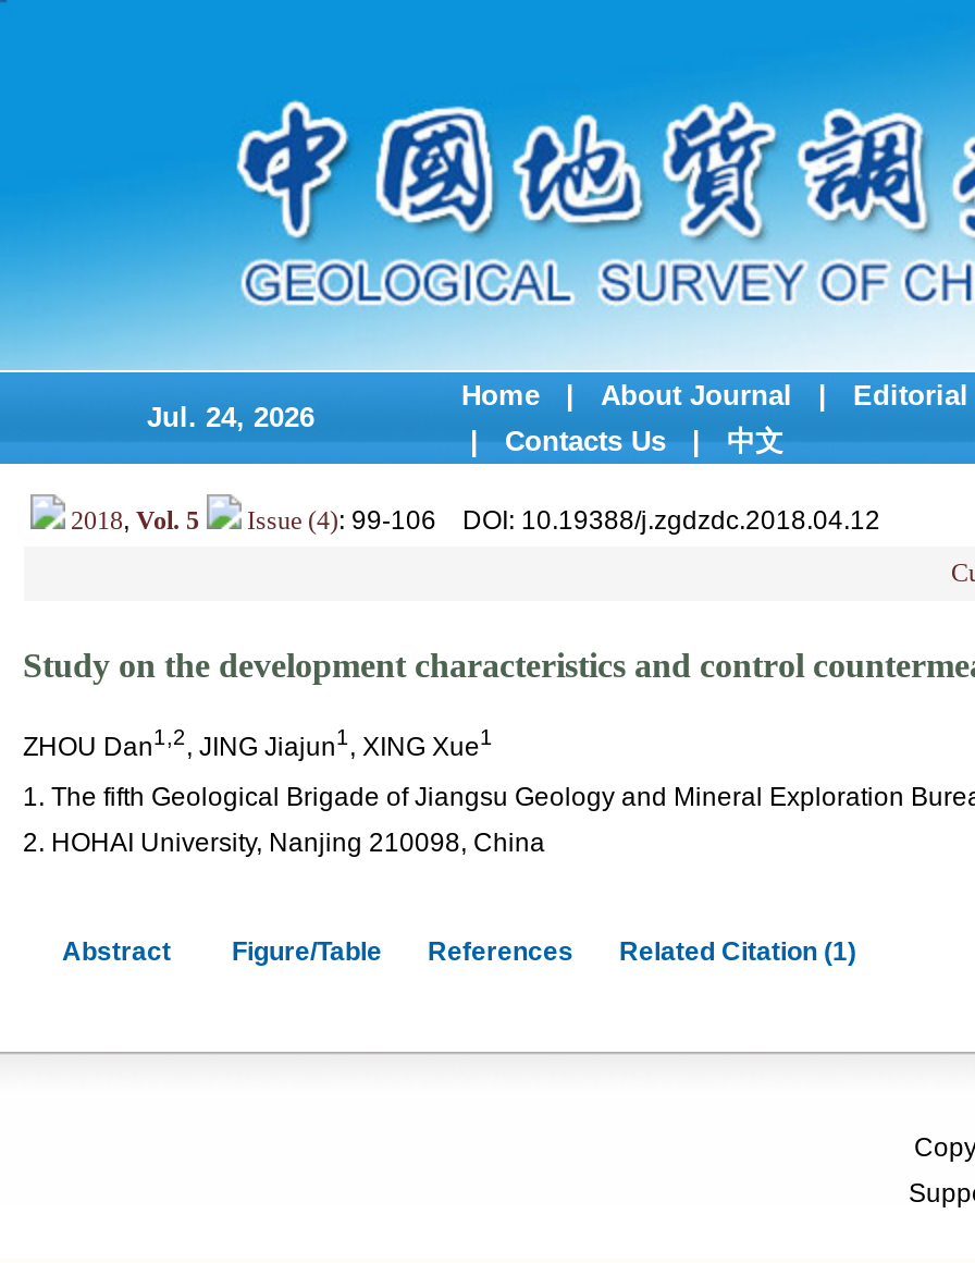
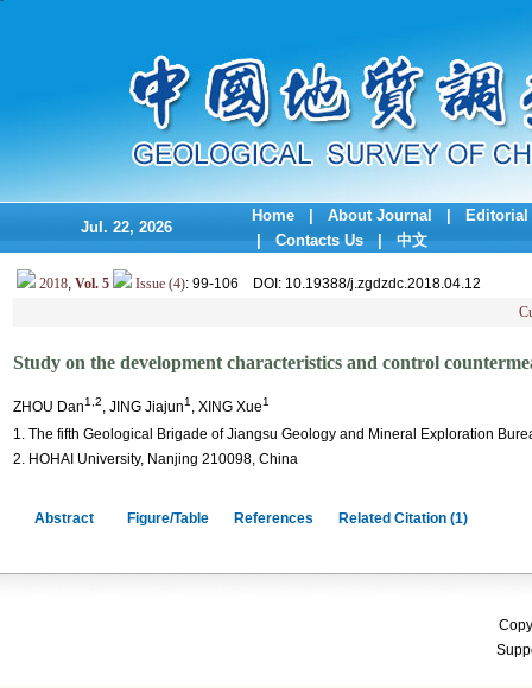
- Jul. 24, 2026
+ Jul. 22, 2026
